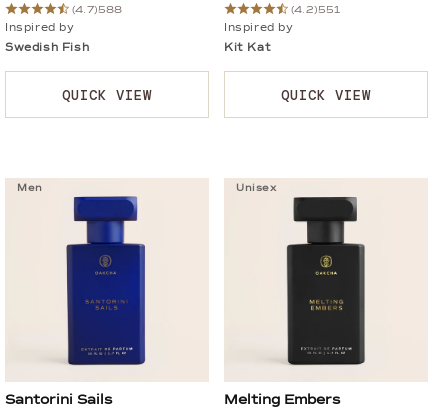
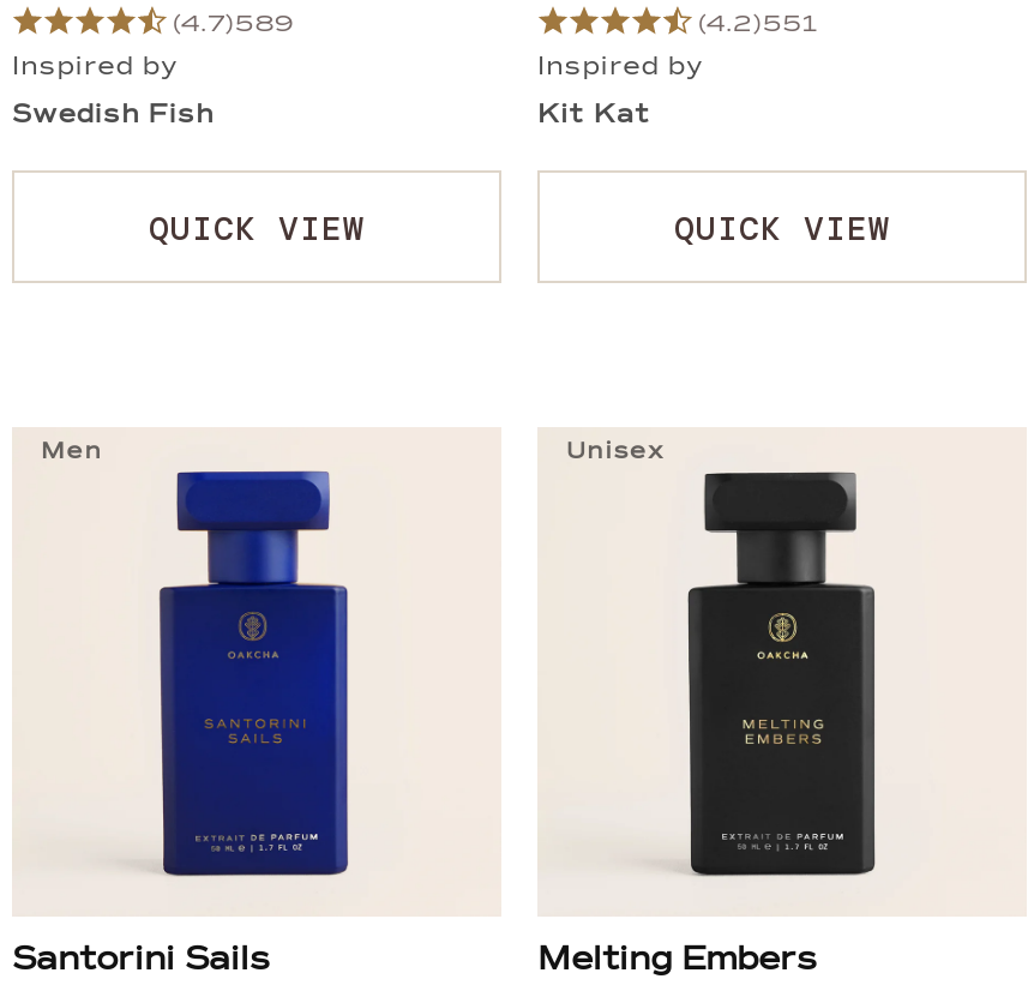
- (4.7)588
+ (4.7)589
